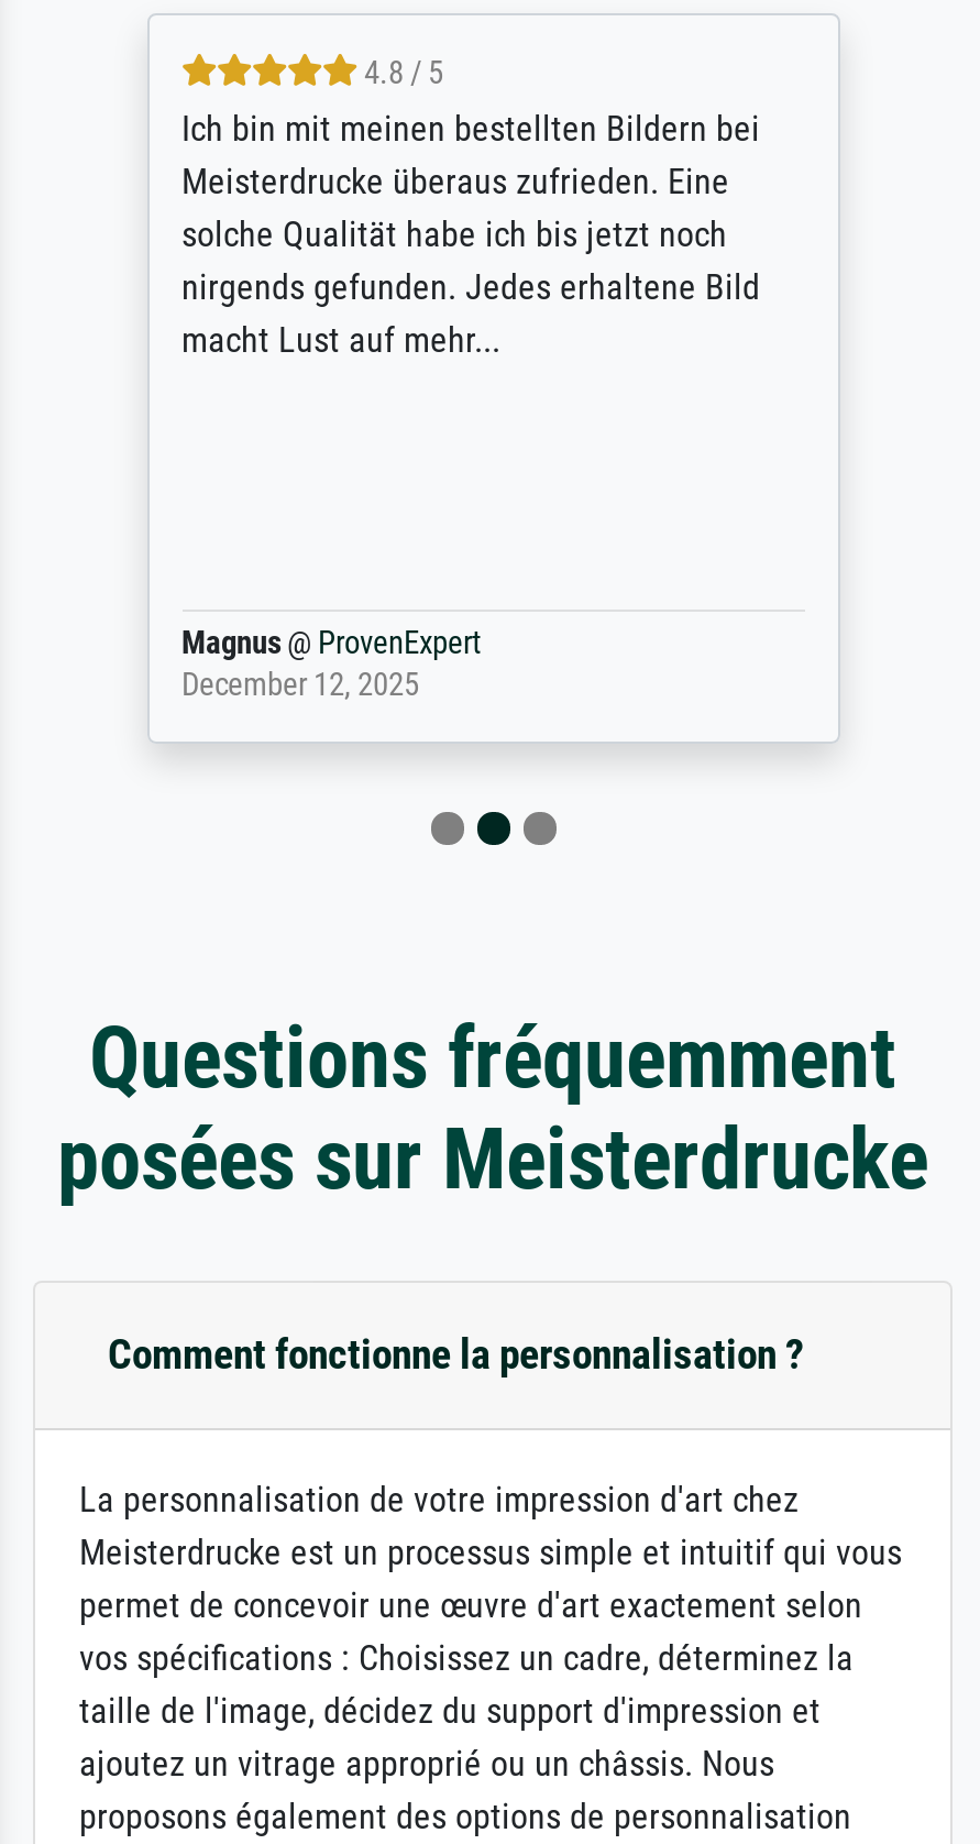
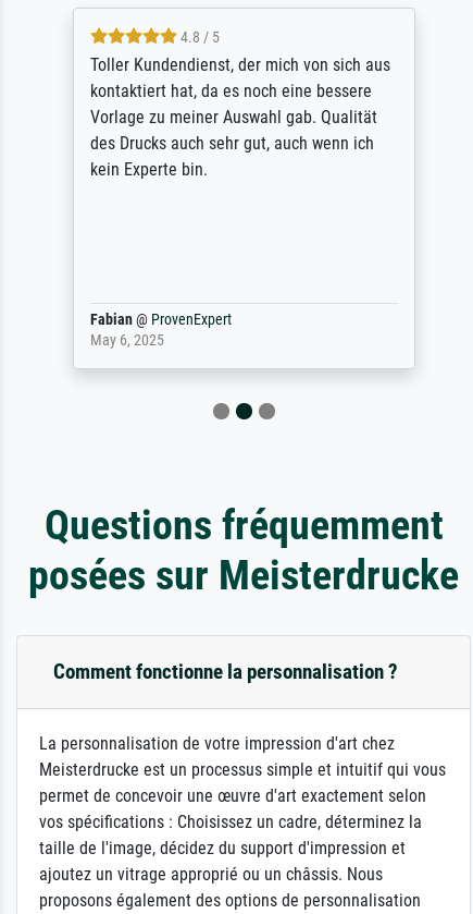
- Ich bin mit meinen bestellten Bildern bei
- Meisterdrucke überaus zufrieden. Eine
- solche Qualität habe ich bis jetzt noch
- nirgends gefunden. Jedes erhaltene Bild
- macht Lust auf mehr...
+ Toller Kundendienst, der mich von sich aus
+ kontaktiert hat, da es noch eine bessere
+ Vorlage zu meiner Auswahl gab. Qualität
+ des Drucks auch sehr gut, auch wenn ich
+ kein Experte bin.

- Magnus @ ProvenExpert
- December 12, 2025
+ Fabian @ ProvenExpert
+ May 6, 2025
